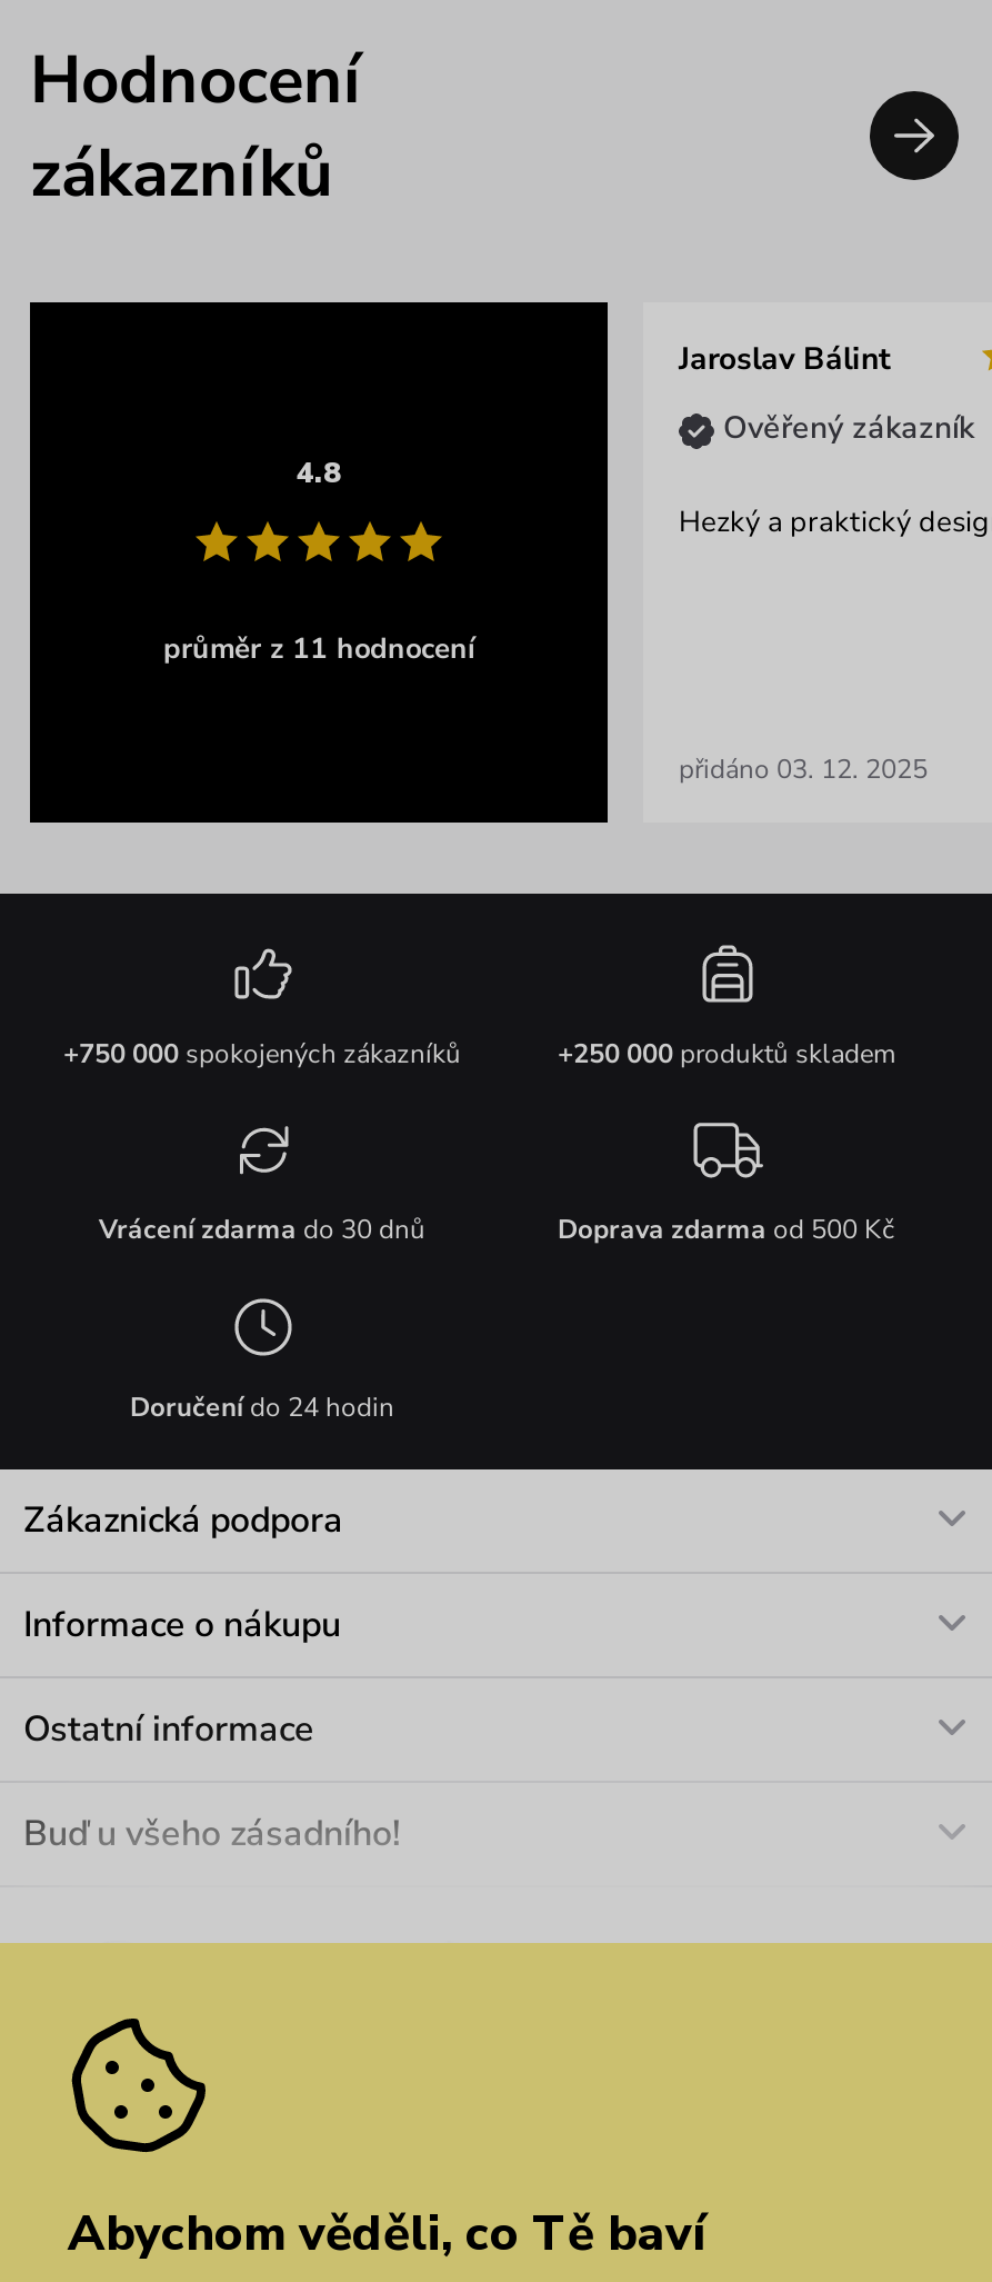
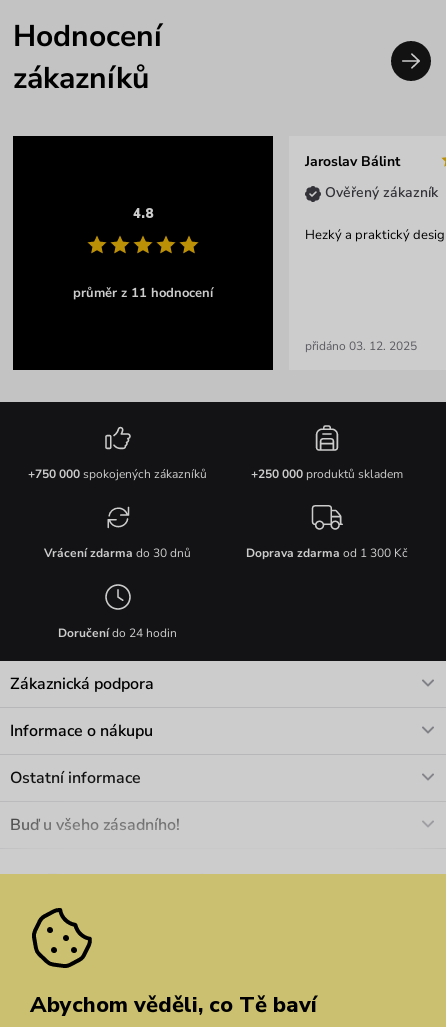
- Doprava zdarma od 500 Kč
+ Doprava zdarma od 1 300 Kč
